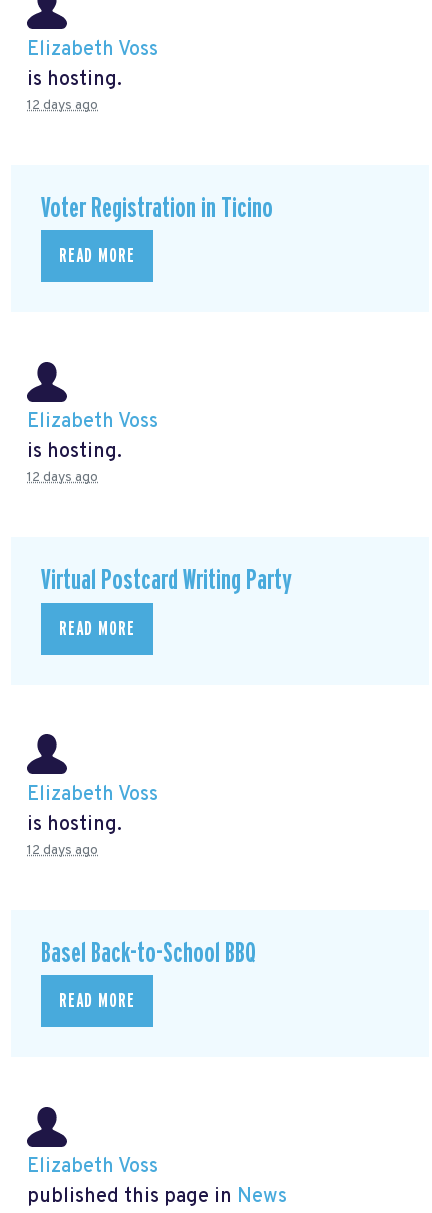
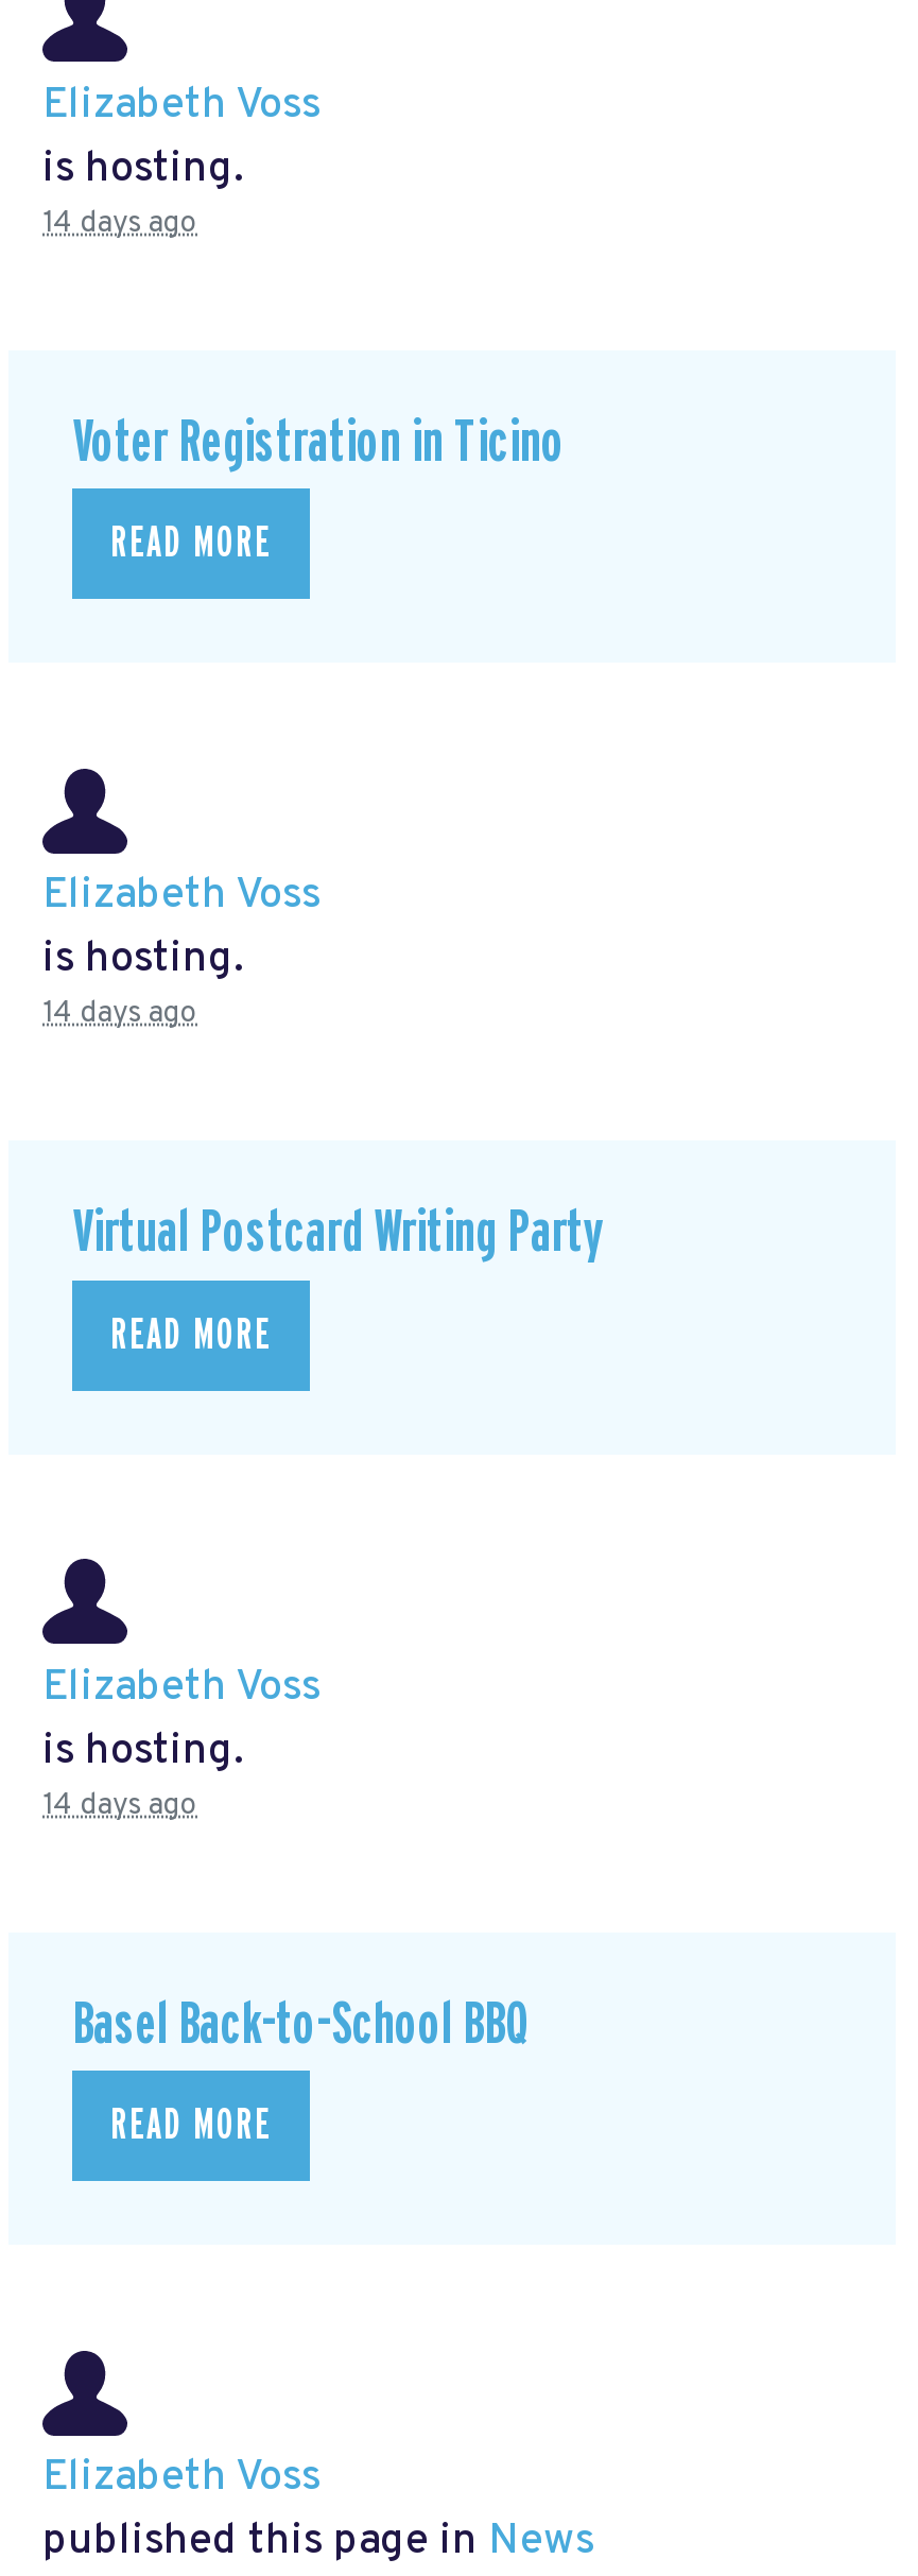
- 12 days ago
+ 14 days ago

- 12 days ago
+ 14 days ago

- 12 days ago
+ 14 days ago
